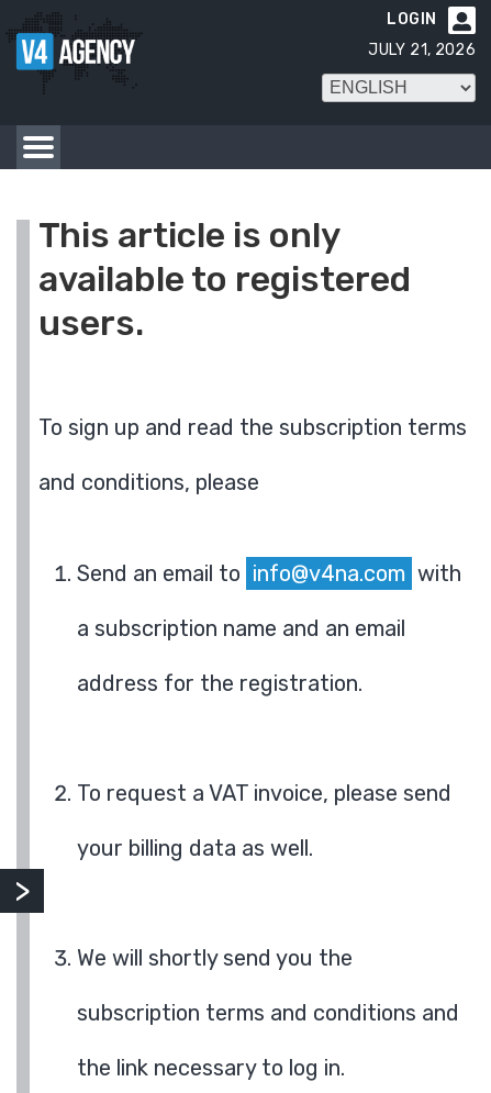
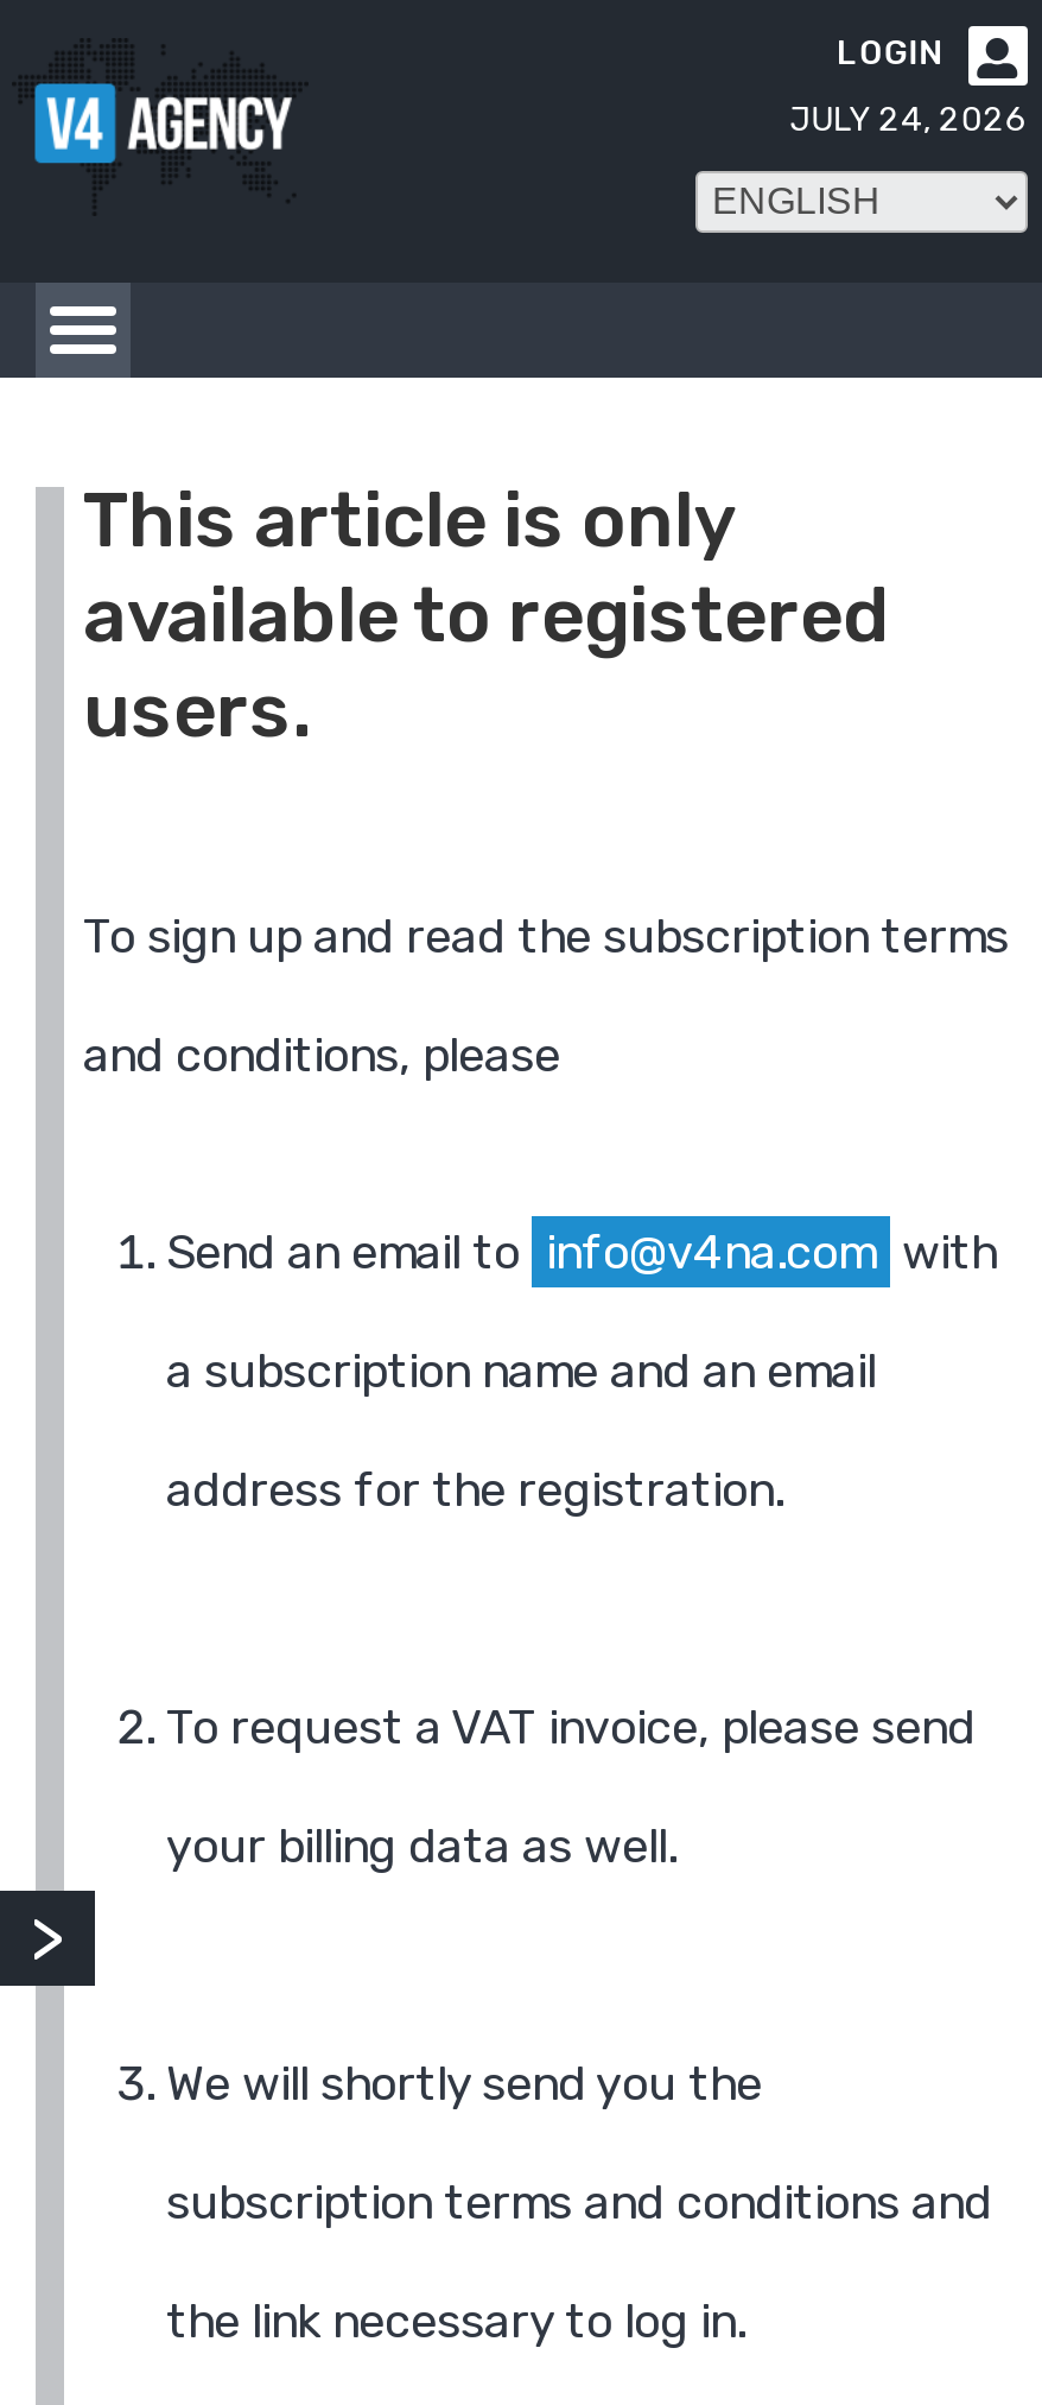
- JULY 21, 2026
+ JULY 24, 2026
